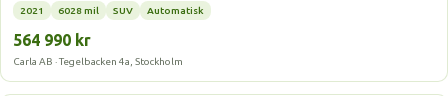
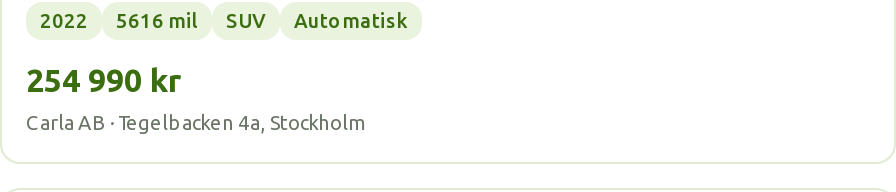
- 2021
- 6028 mil
+ 2022
+ 5616 mil

- 564 990 kr
+ 254 990 kr
